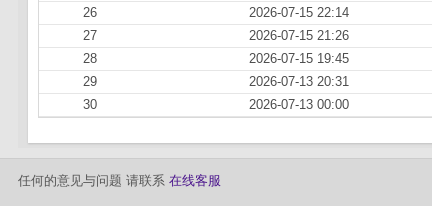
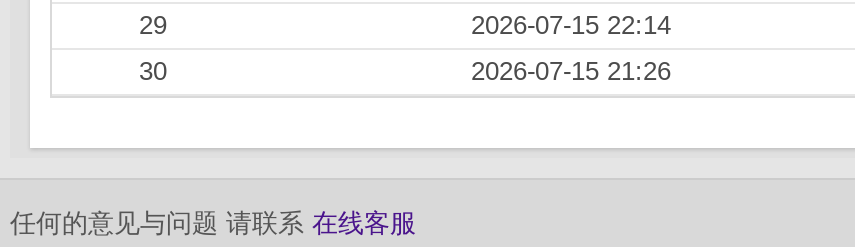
- 26
+ 29

- 27
+ 30

- 28
- 2026-07-15 19:45
- 29
- 2026-07-13 20:31
- 30
- 2026-07-13 00:00
